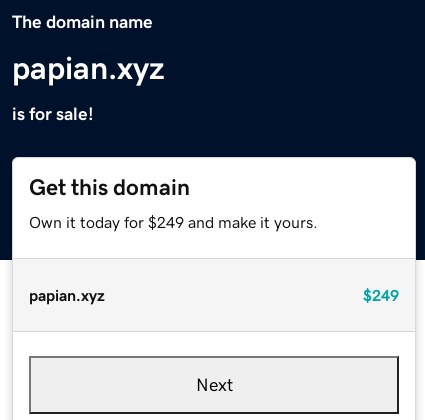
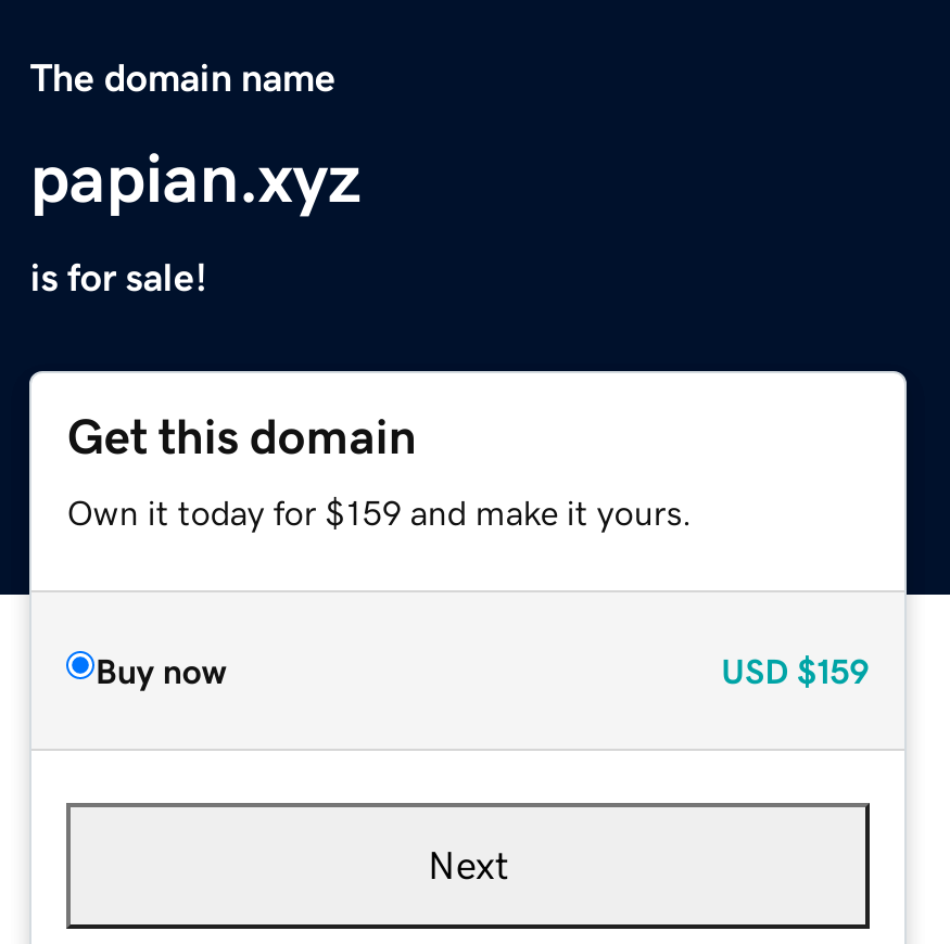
- Own it today for $249 and make it yours.
+ Own it today for $159 and make it yours.

- papian.xyz
- $249
+ Buy now
+ USD $159
